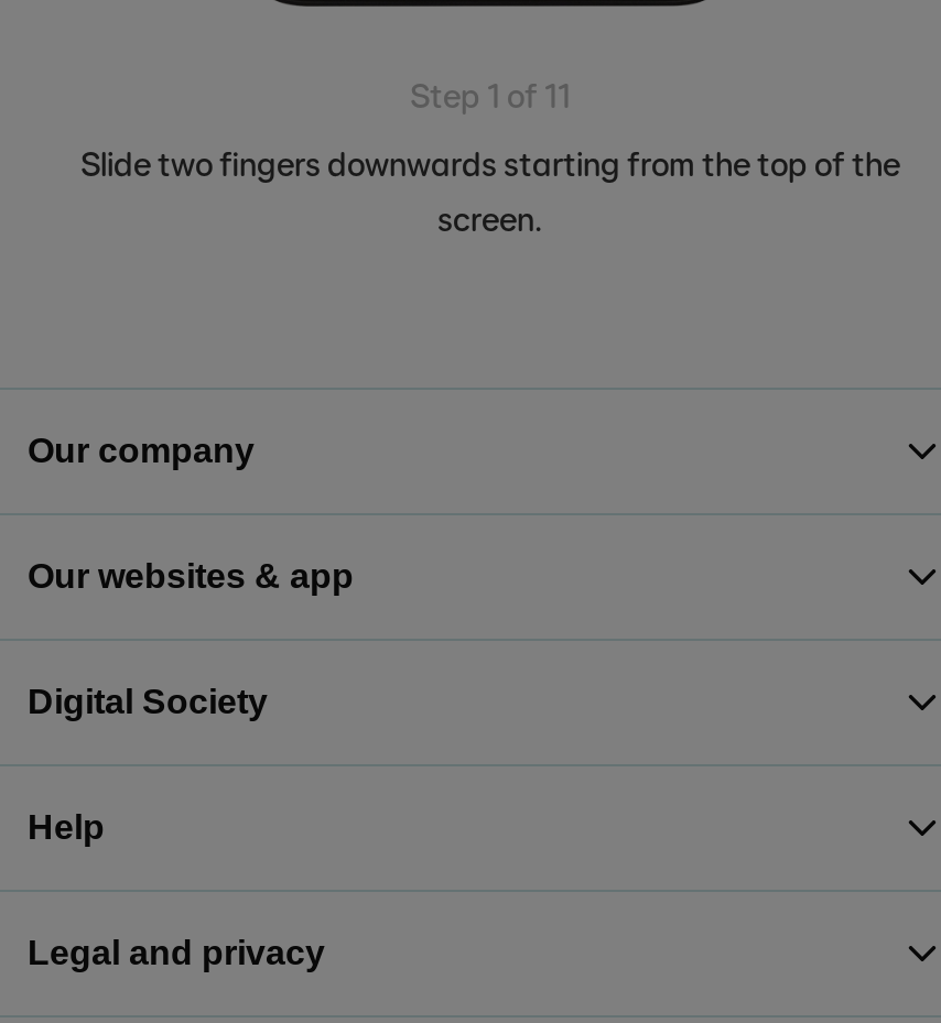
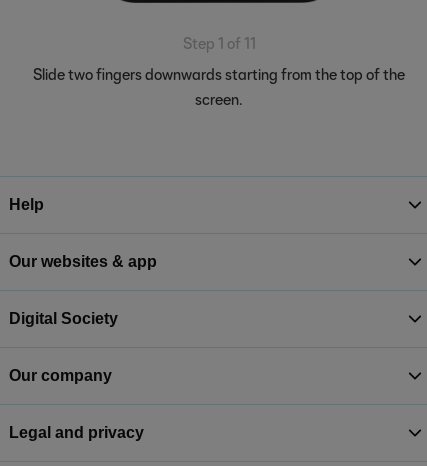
moved down: Our company

moved up: Help
